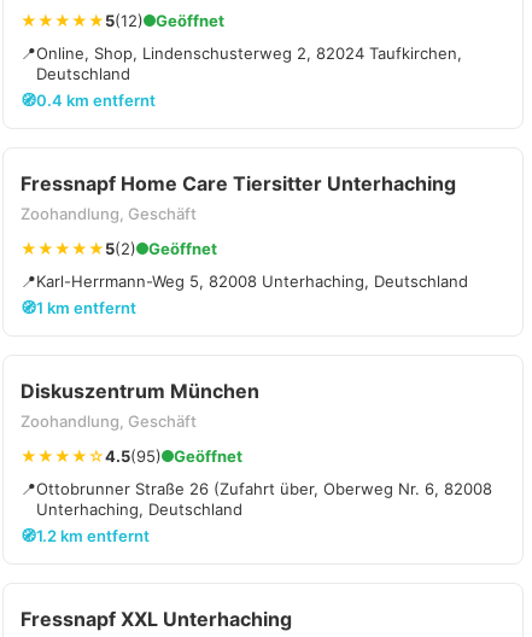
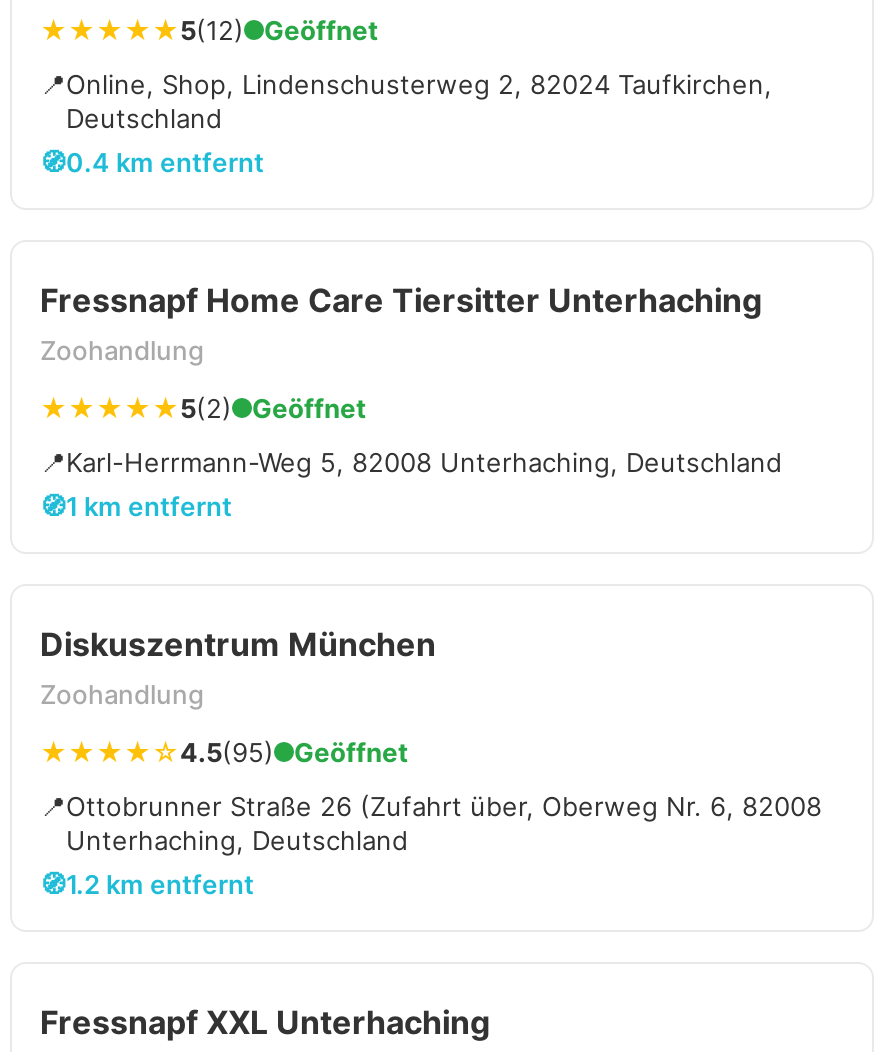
- Zoohandlung, Geschäft
+ Zoohandlung

- Zoohandlung, Geschäft
+ Zoohandlung
